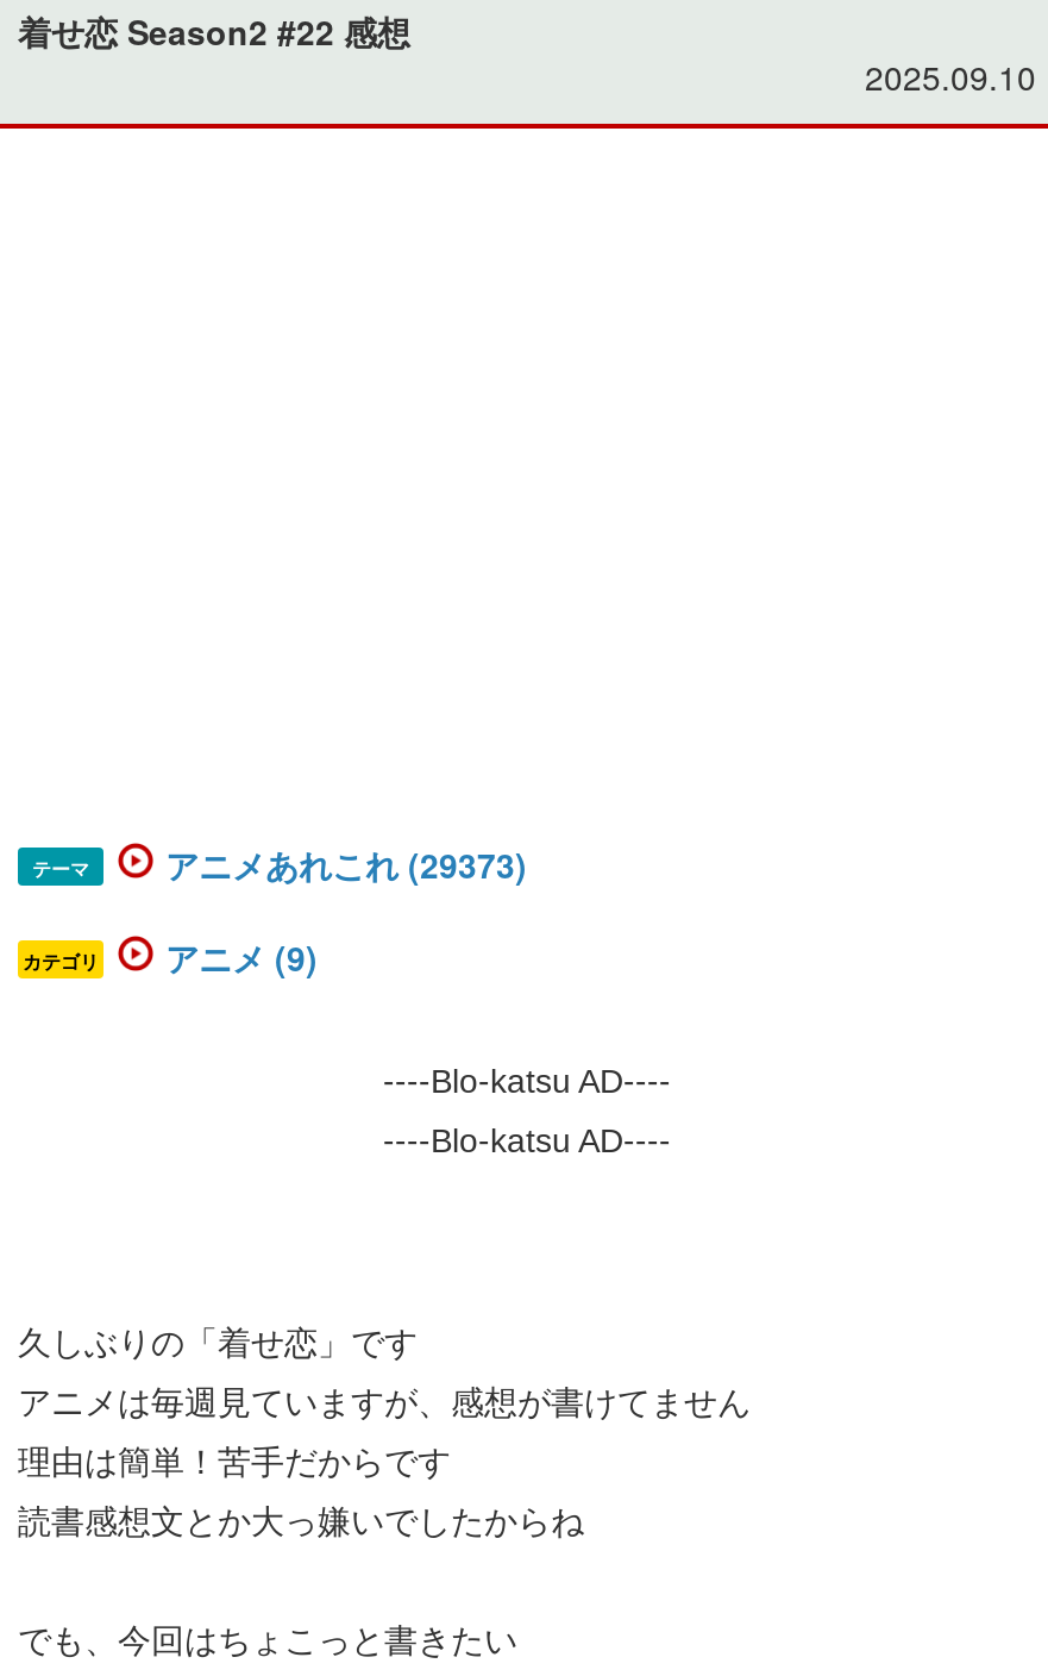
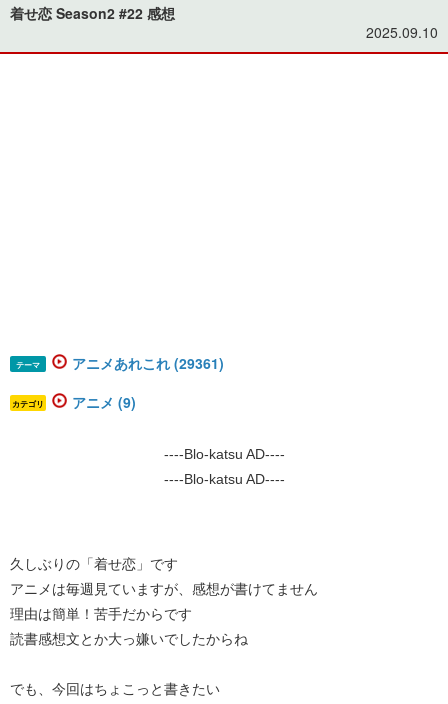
- アニメあれこれ (29373)
+ アニメあれこれ (29361)
